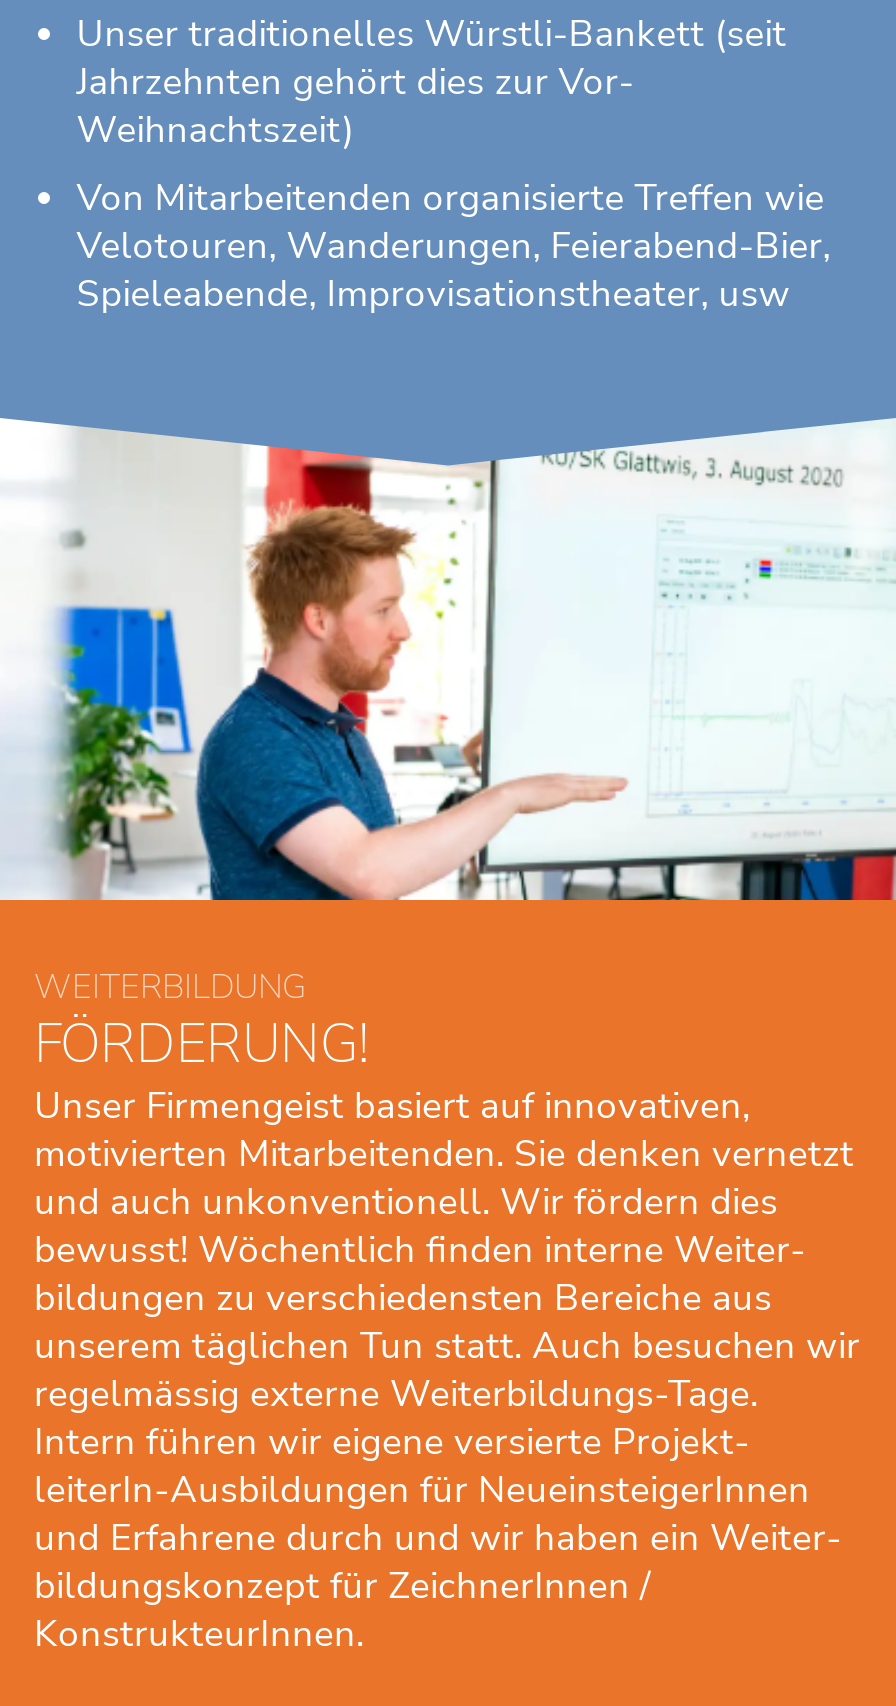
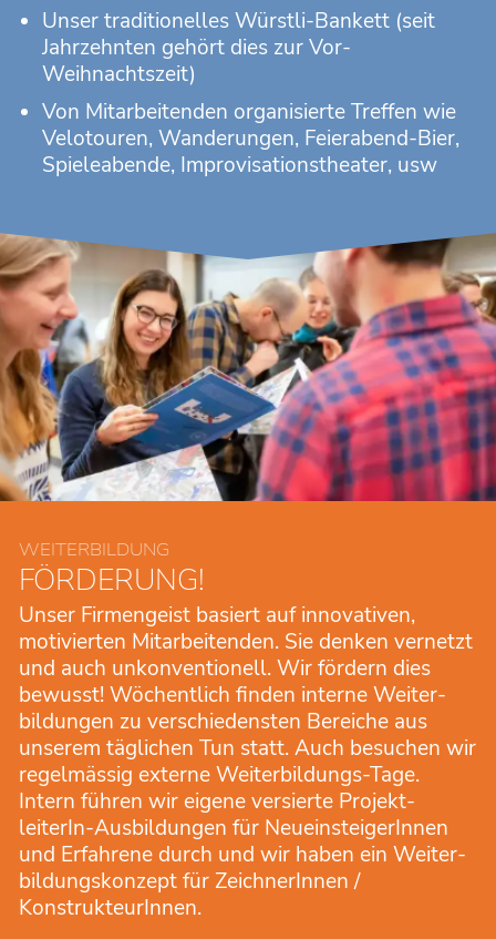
- [image]
+ [image]
